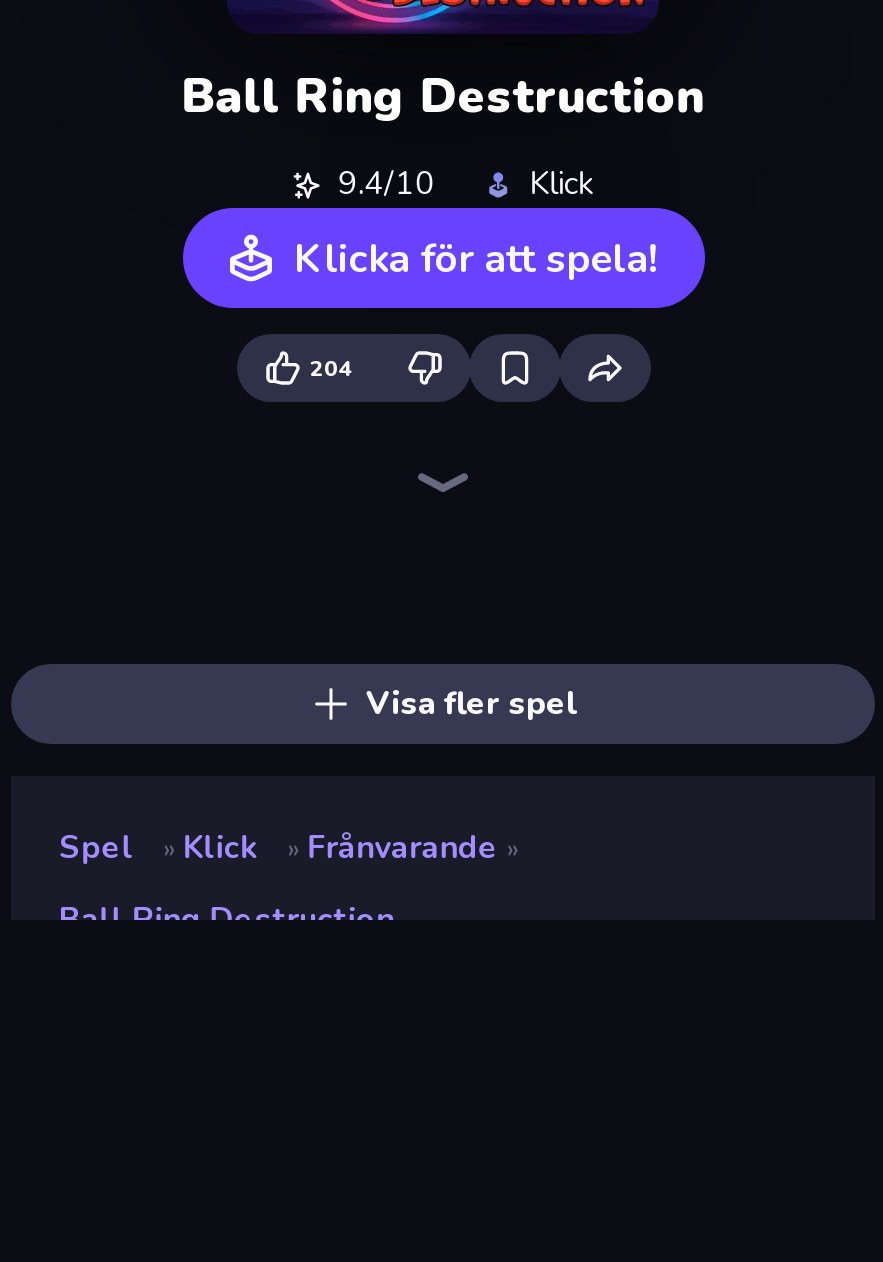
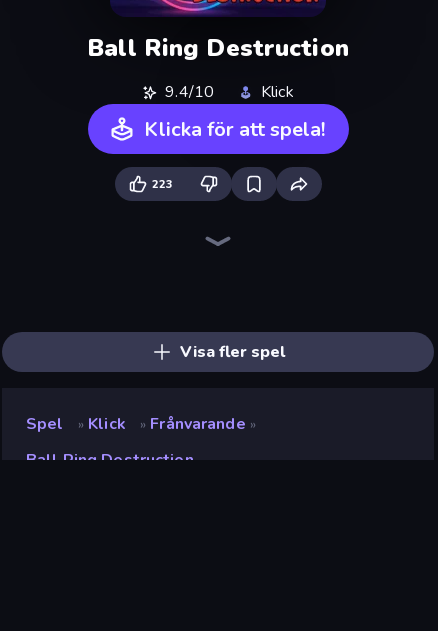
- 204
+ 223
